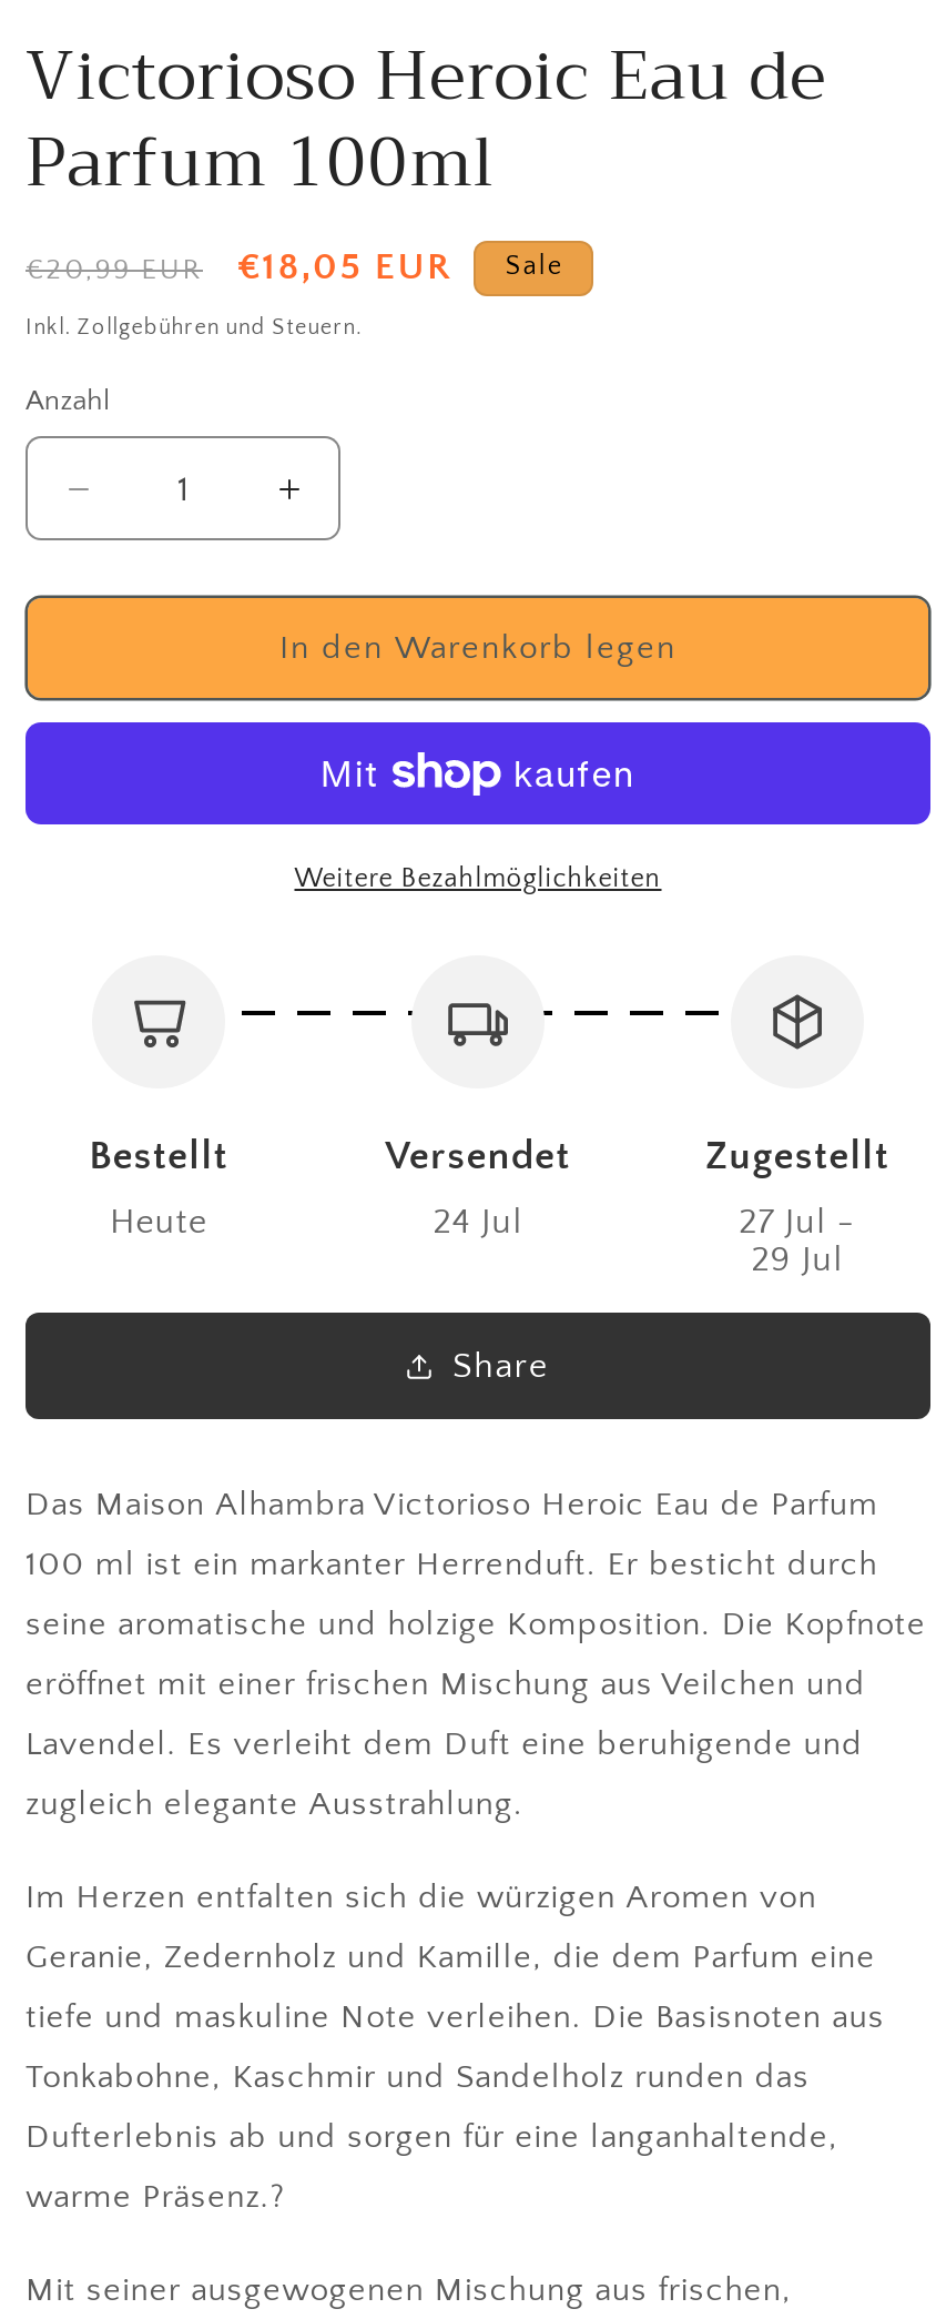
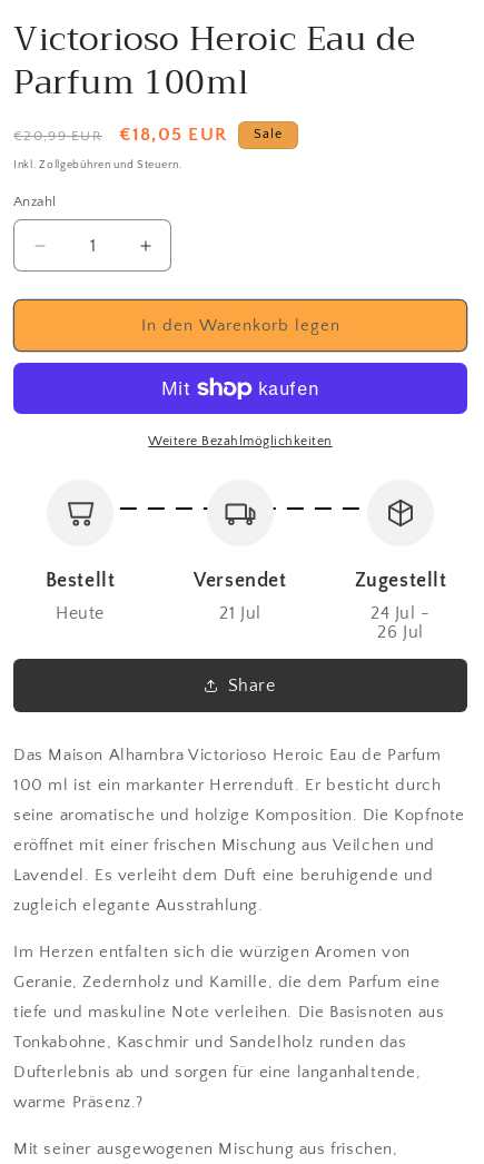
- 24 Jul
+ 21 Jul

- 27 Jul -
+ 24 Jul -

- 29 Jul
+ 26 Jul
